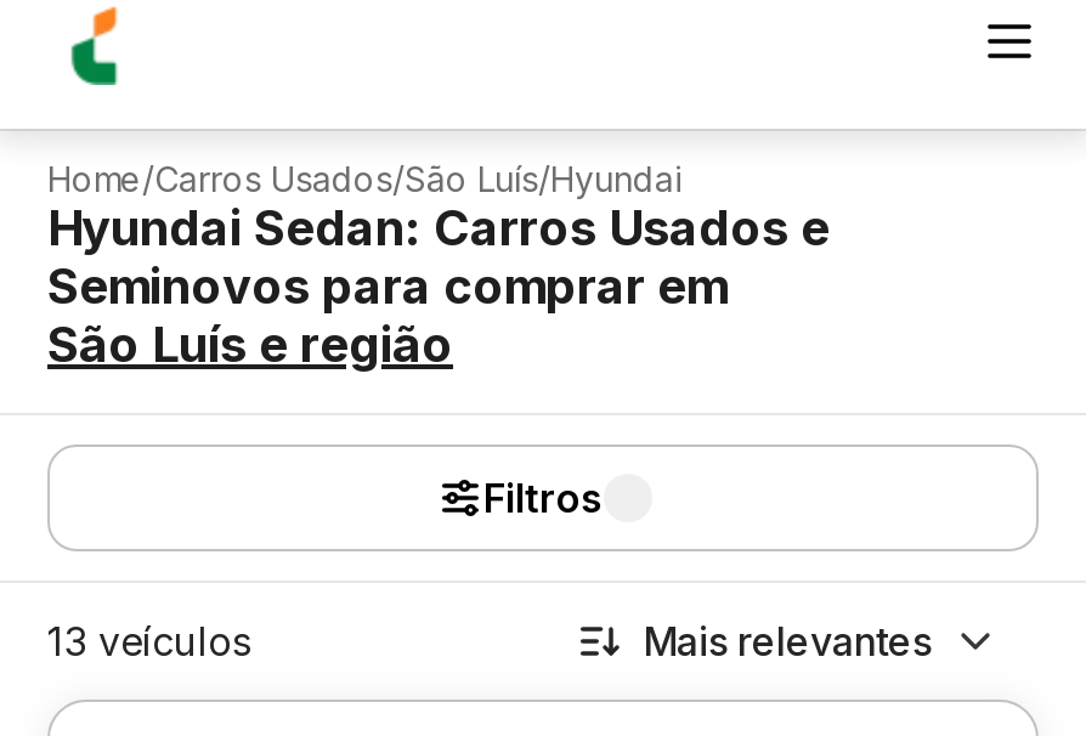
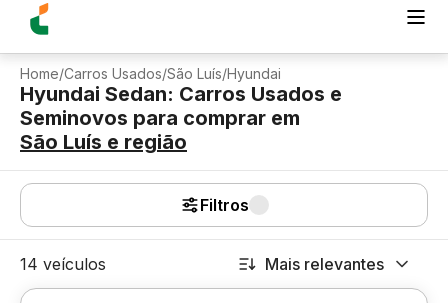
- 13 veículos
+ 14 veículos
